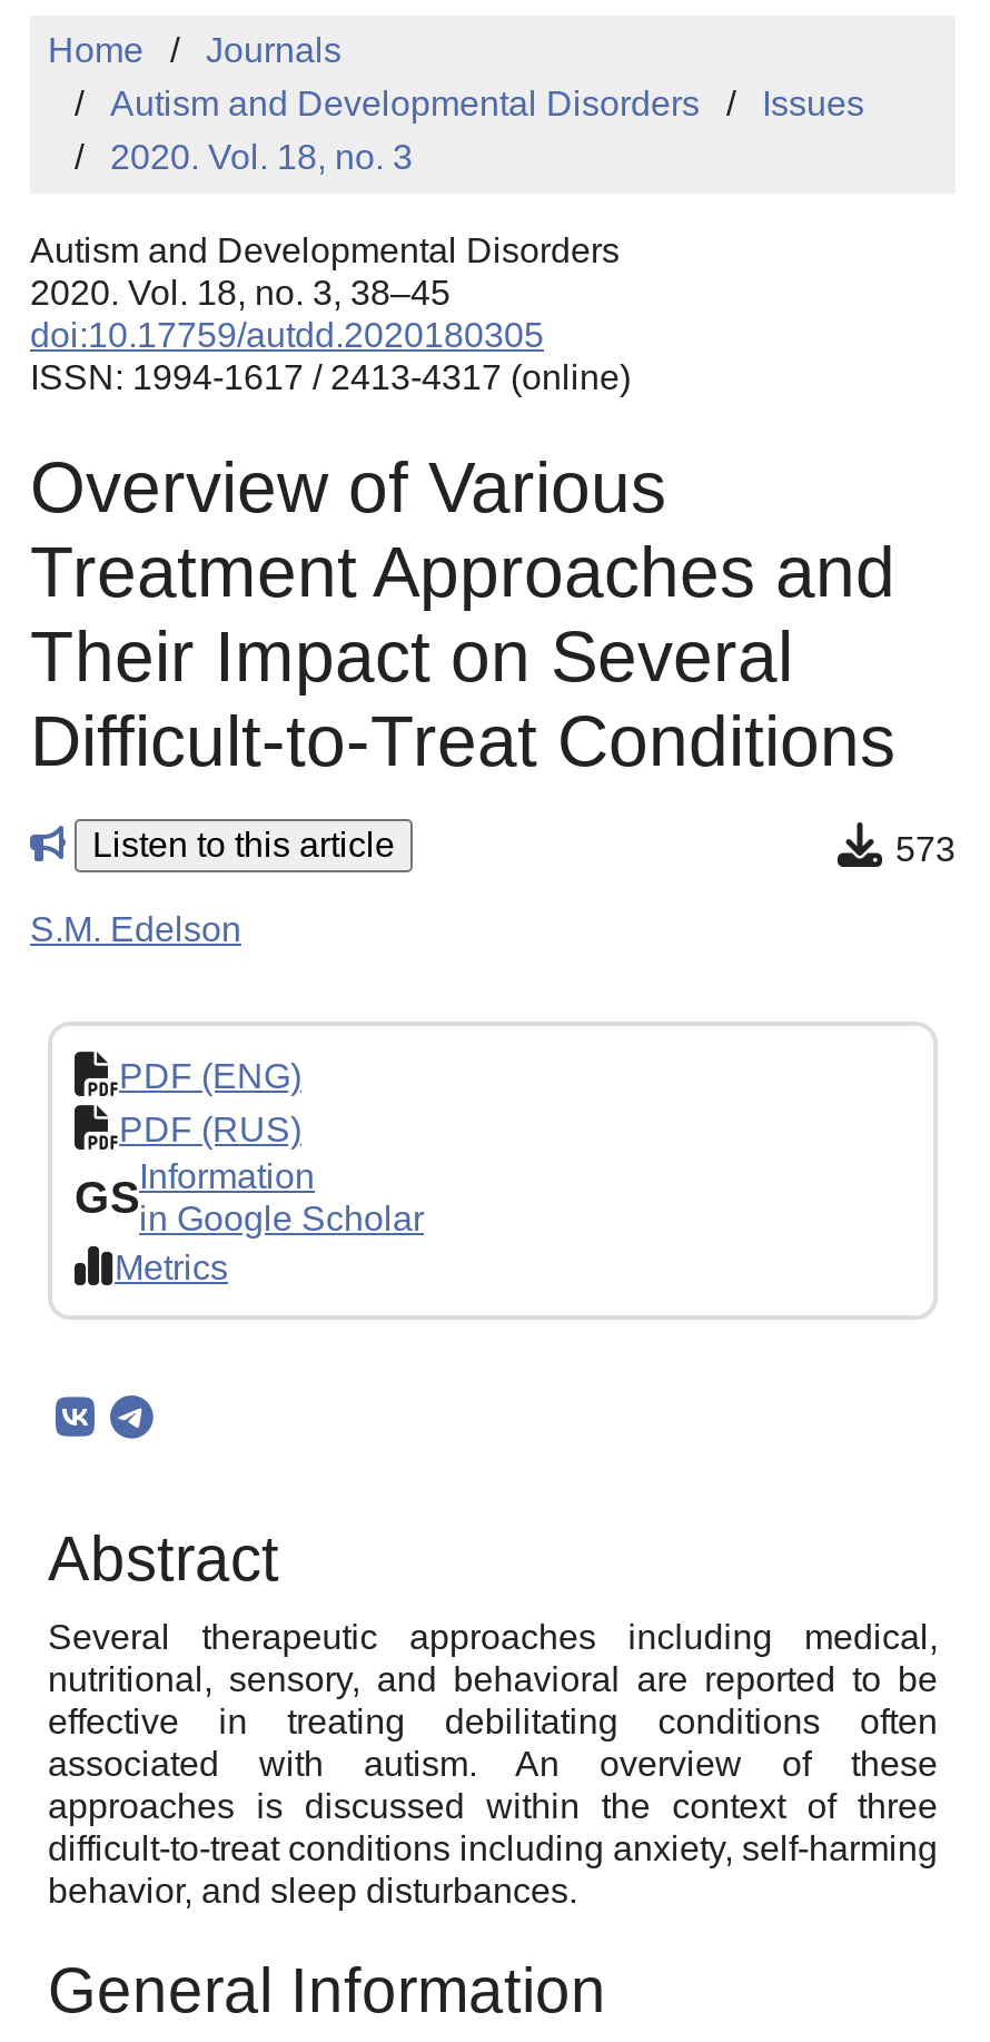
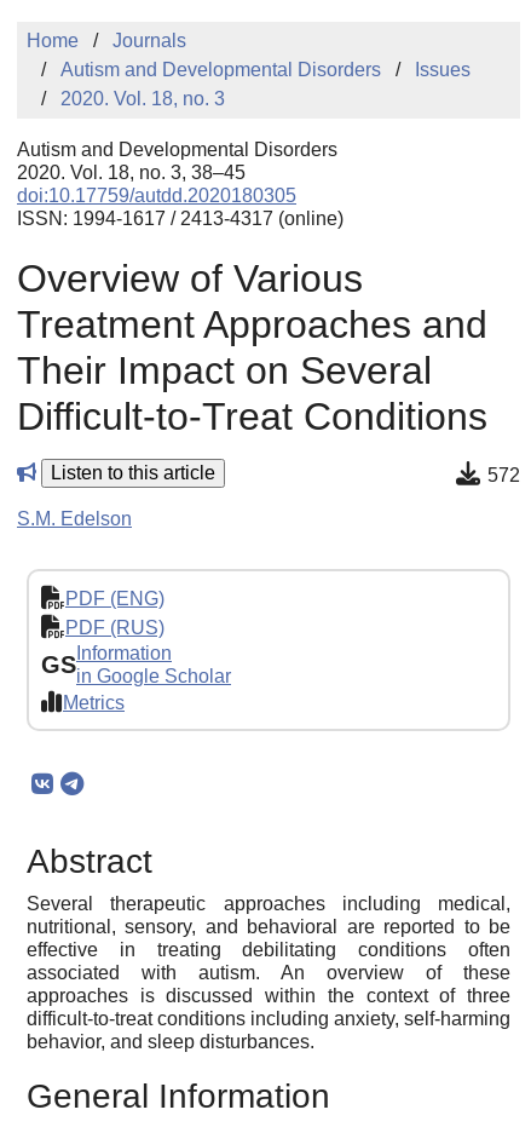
- 573
+ 572
